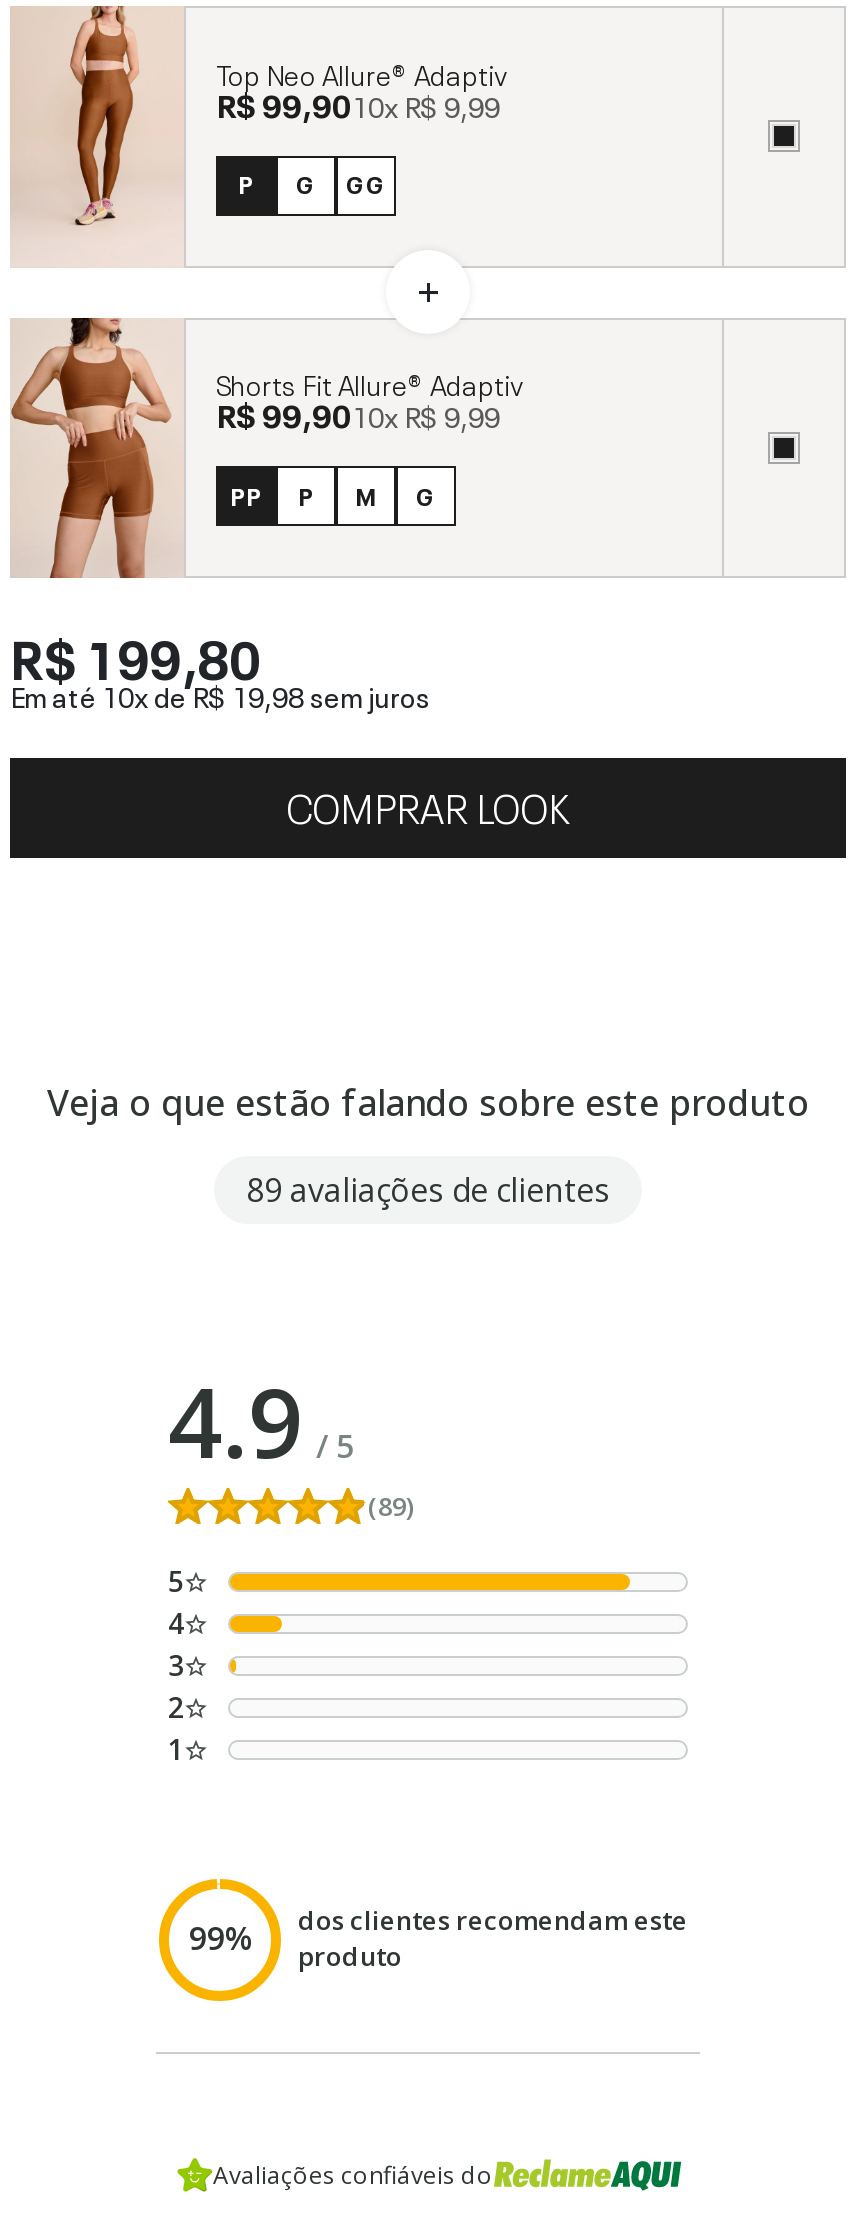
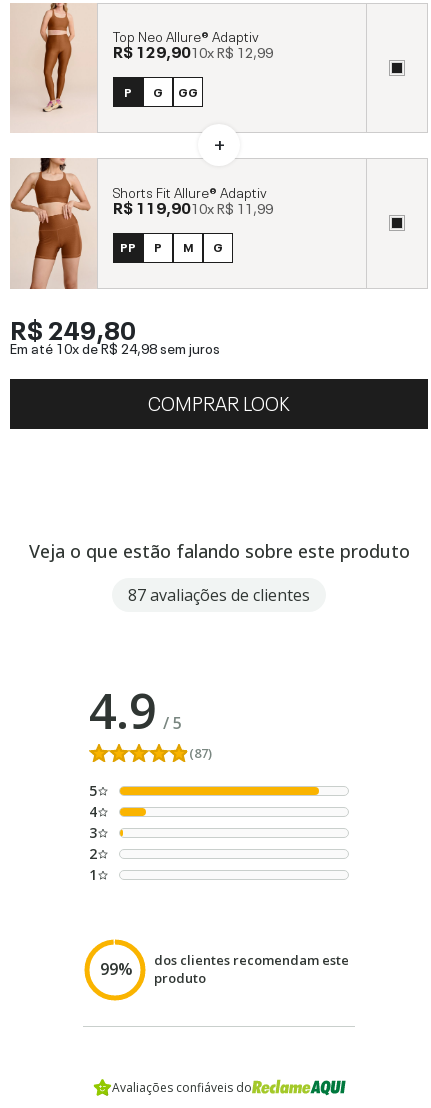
- R$ 99,9010xR$ 9,99
+ R$ 129,9010xR$ 12,99

- R$ 99,9010xR$ 9,99
+ R$ 119,9010xR$ 11,99

- R$ 199,80
+ R$ 249,80

- Em até 10x deR$ 19,98 sem juros
+ Em até 10x deR$ 24,98 sem juros

- 89 avaliações de clientes
+ 87 avaliações de clientes

- (89)
+ (87)
